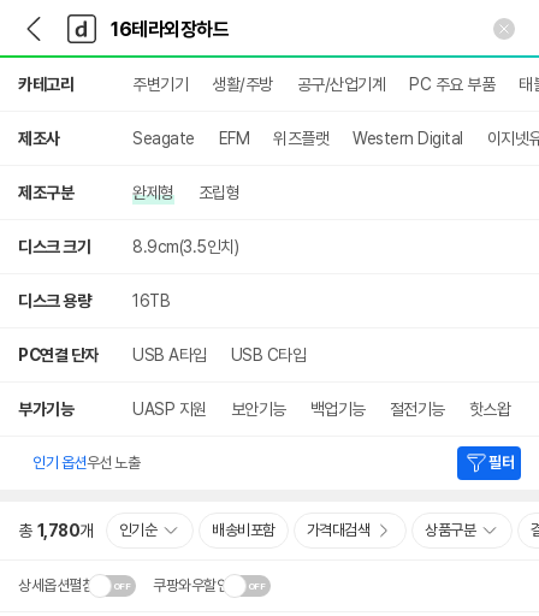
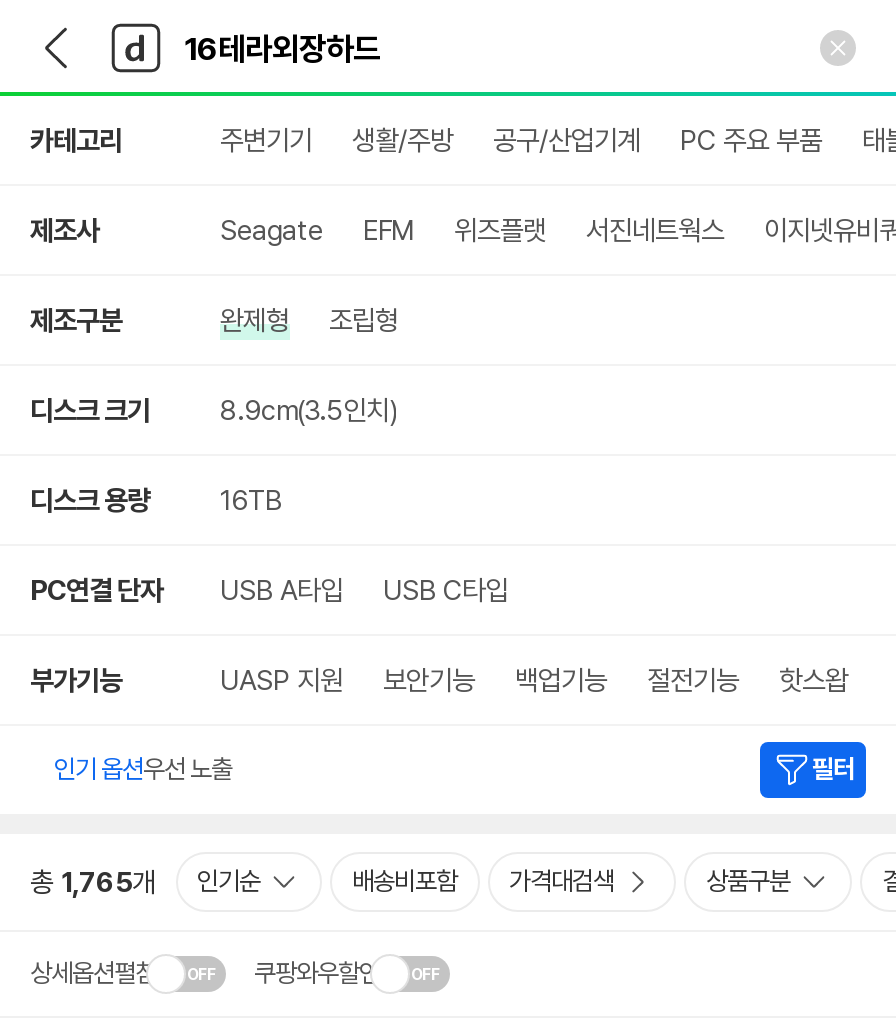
- Western Digital
+ 서진네트웍스

- 총 1,780개 인기순
+ 총 1,765개 인기순
